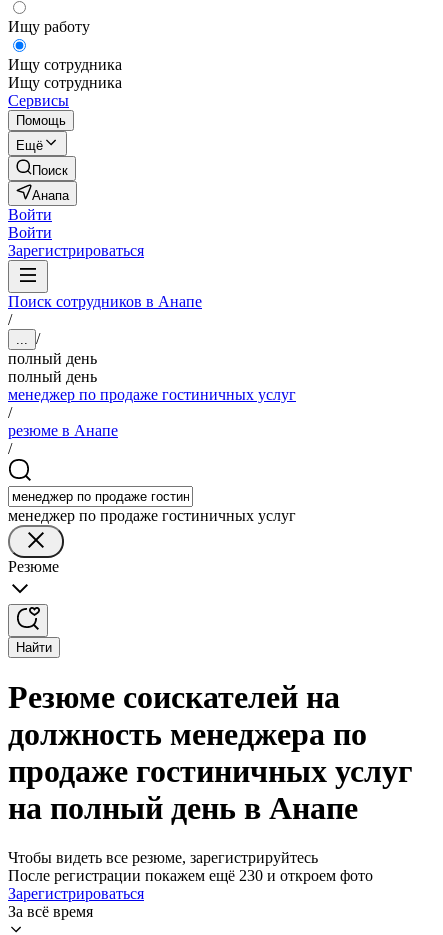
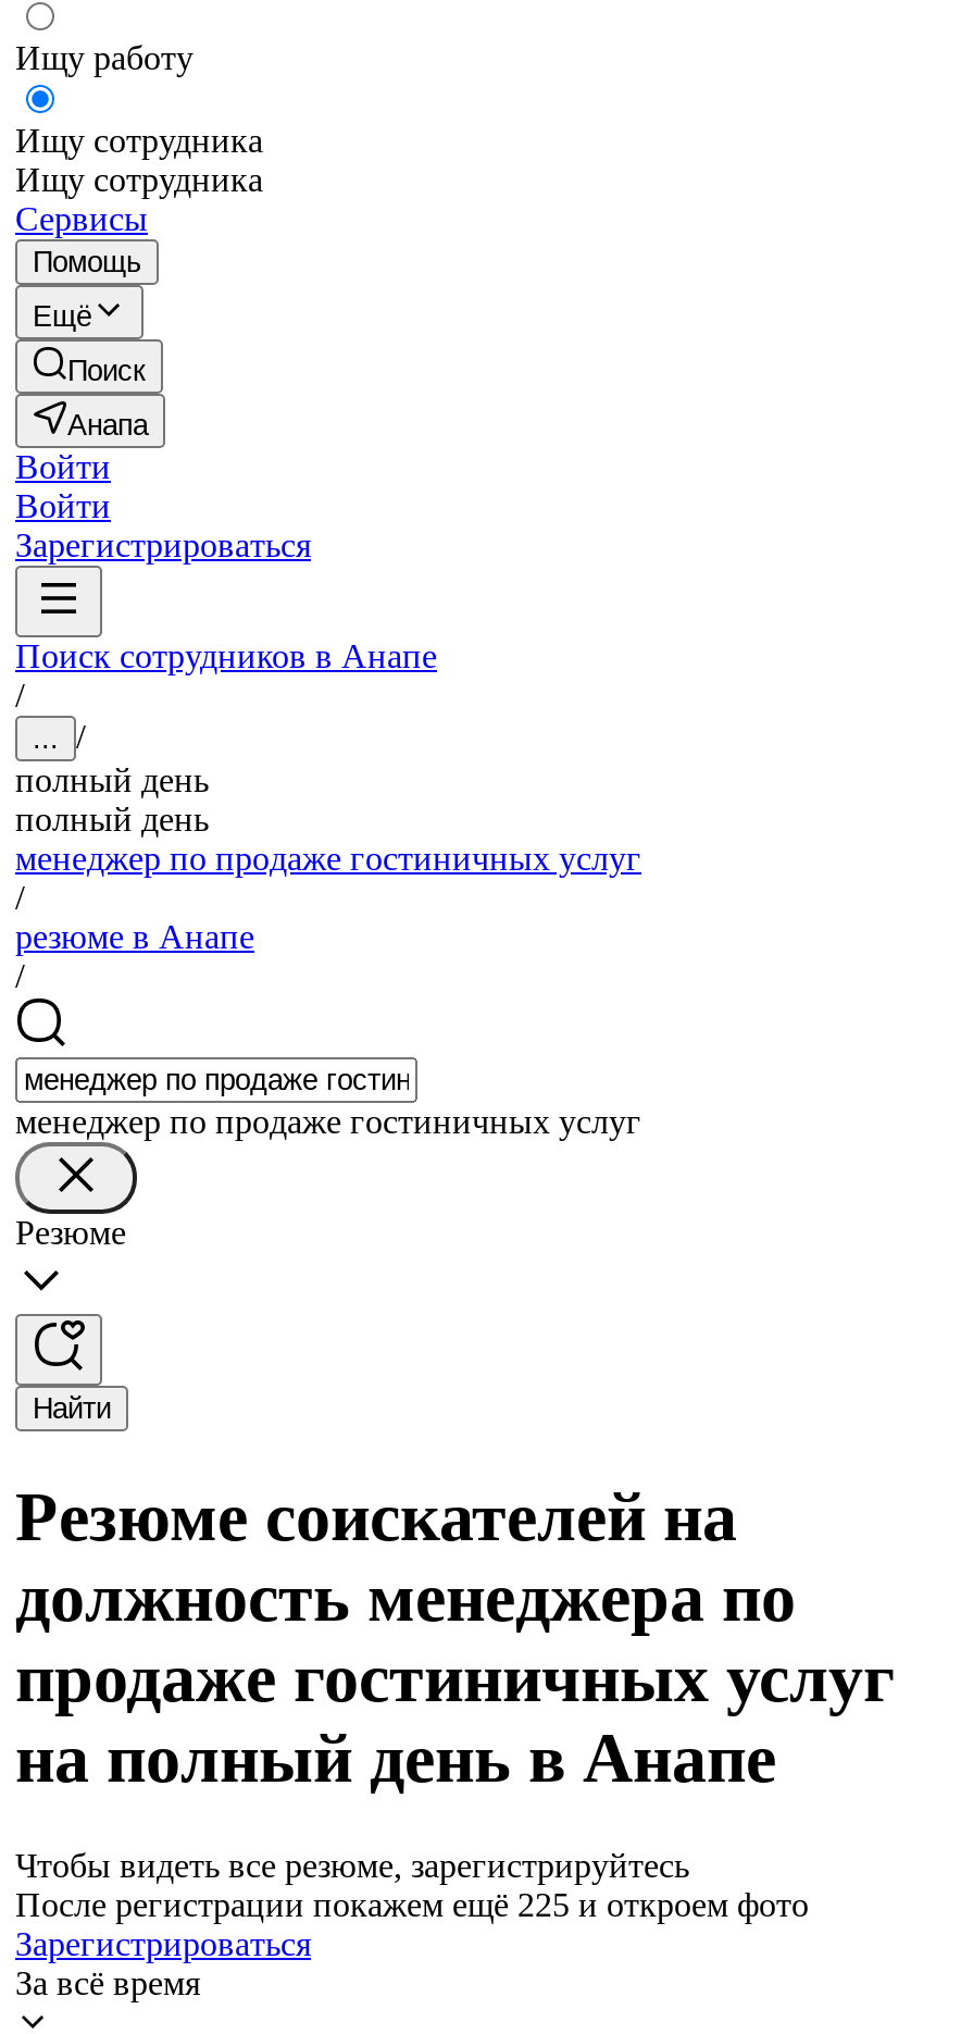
- После регистрации покажем ещё 230 и откроем фото
+ После регистрации покажем ещё 225 и откроем фото
